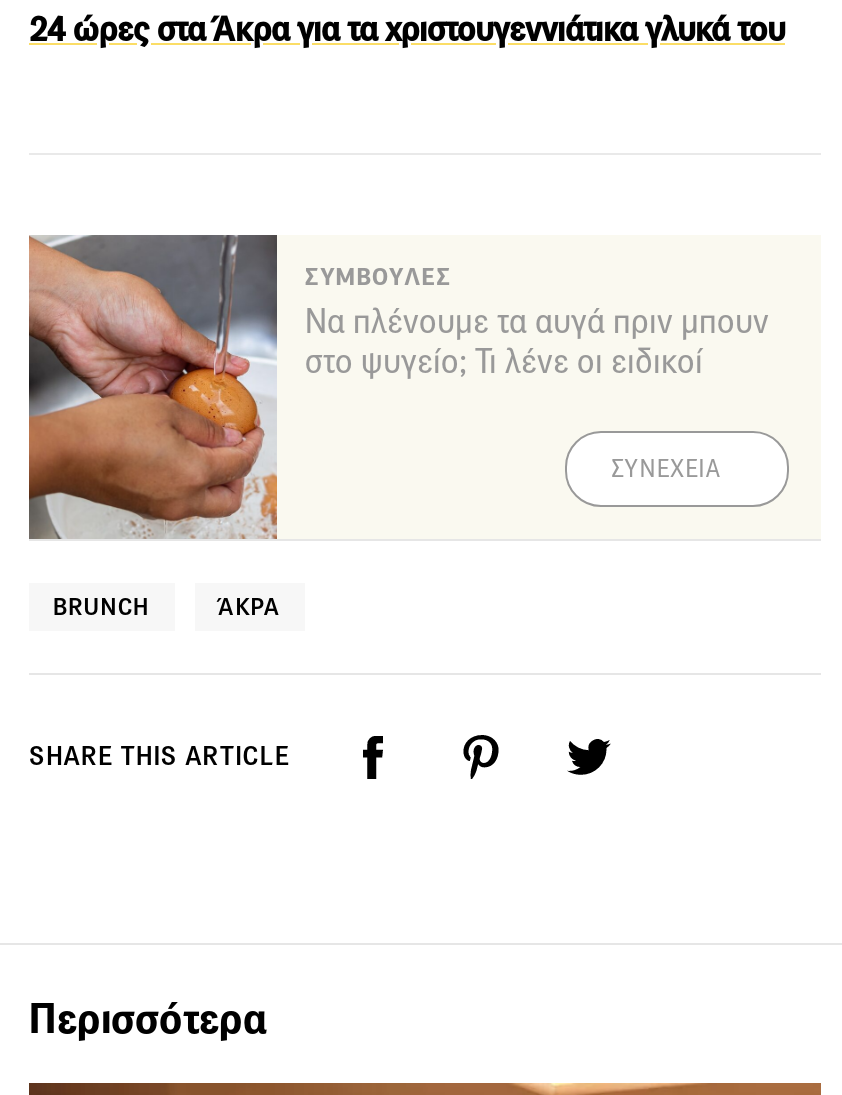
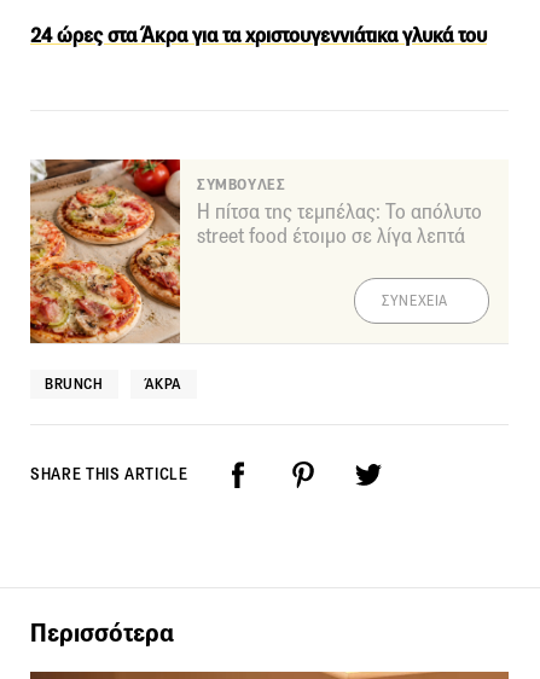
- [image]
- Να πλένουμε τα αυγά πριν μπουν
- στο ψυγείο; Τι λένε οι ειδικοί
+ [image]
+ Η πίτσα της τεμπέλας: Το απόλυτο
+ street food έτοιμο σε λίγα λεπτά
